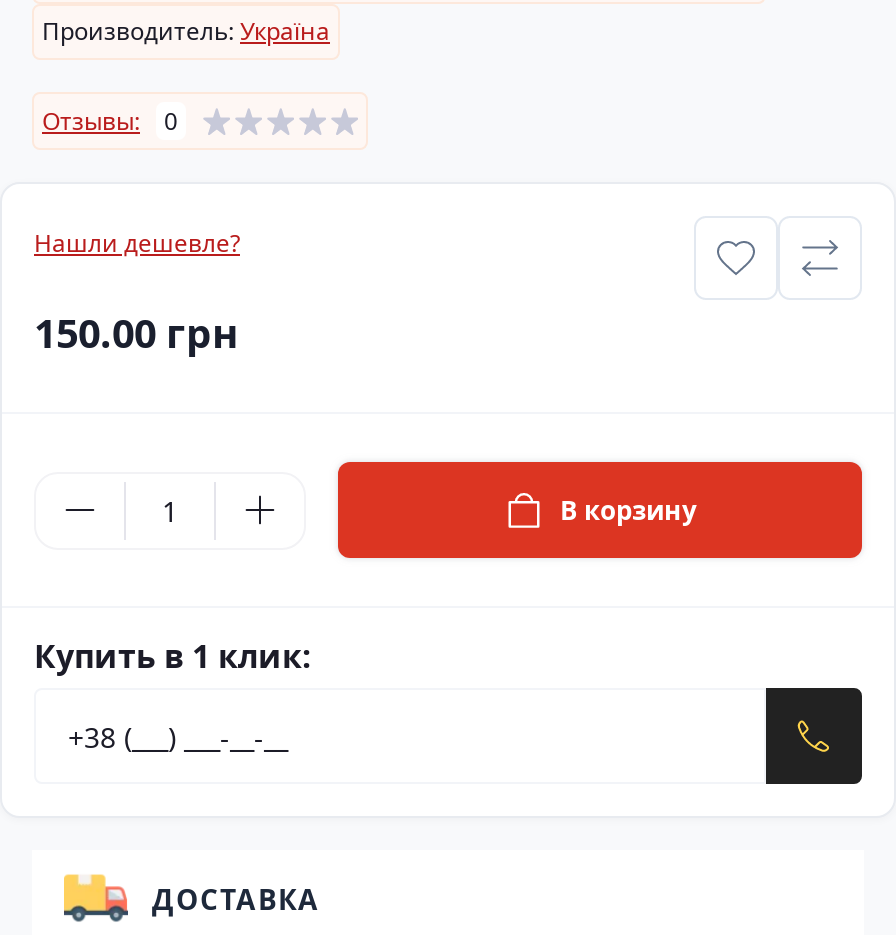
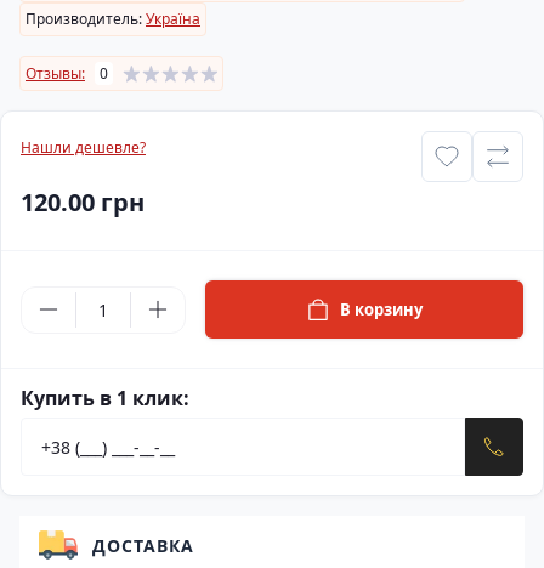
- 150.00 грн
+ 120.00 грн
